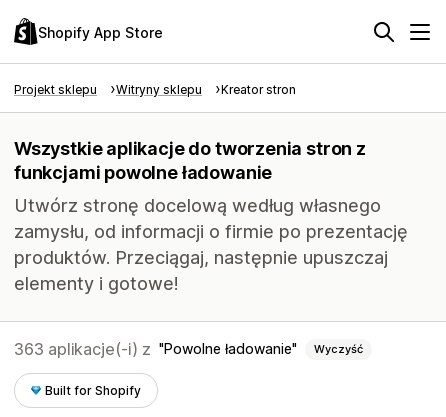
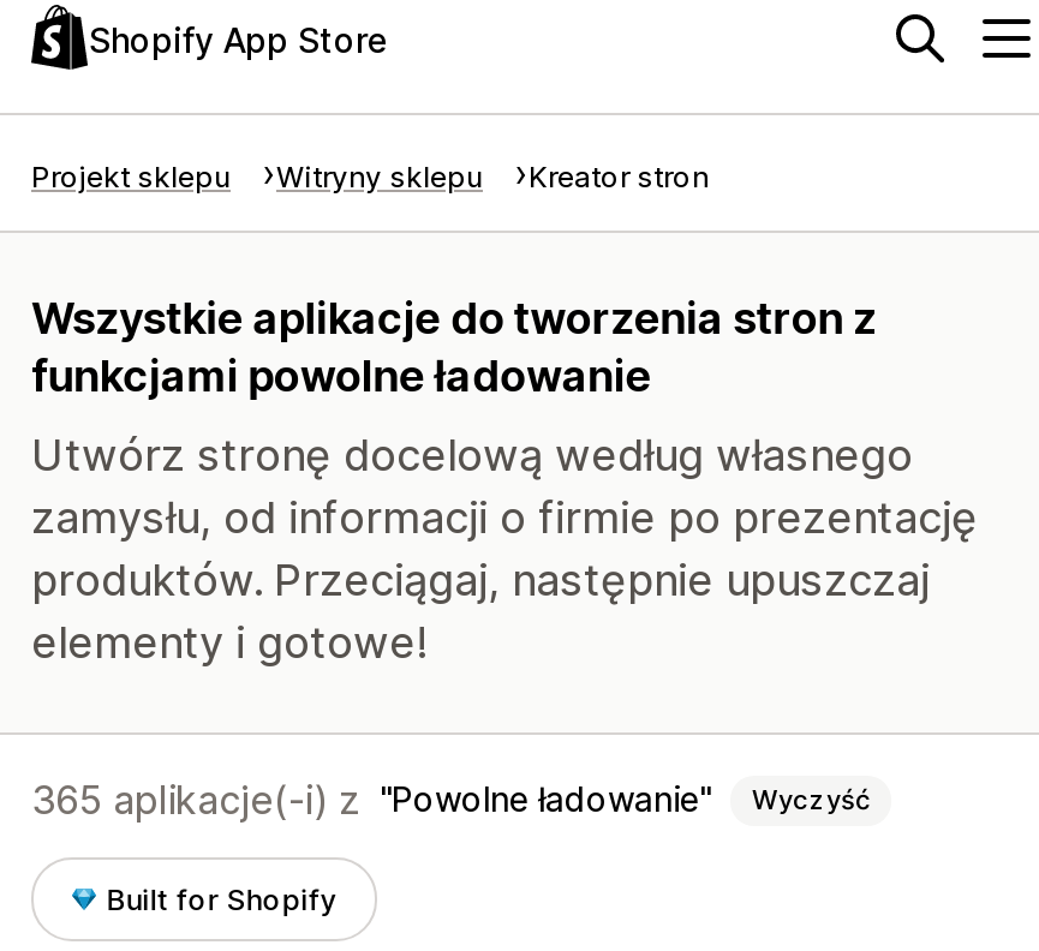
- 363 aplikacje(-i) z Powolne ładowanie Wyczyść
+ 365 aplikacje(-i) z Powolne ładowanie Wyczyść
